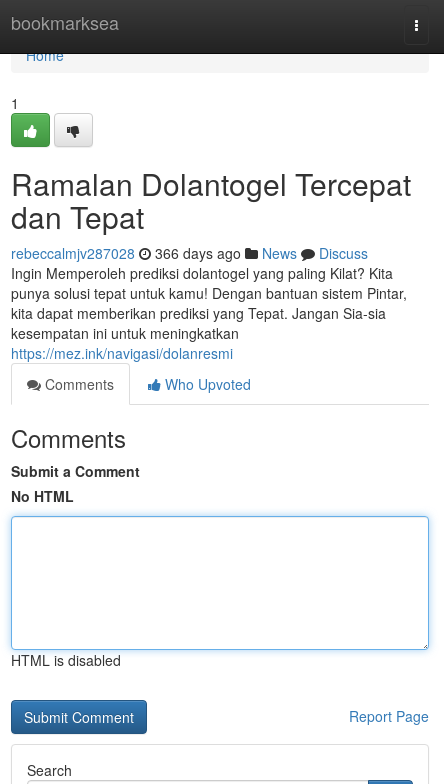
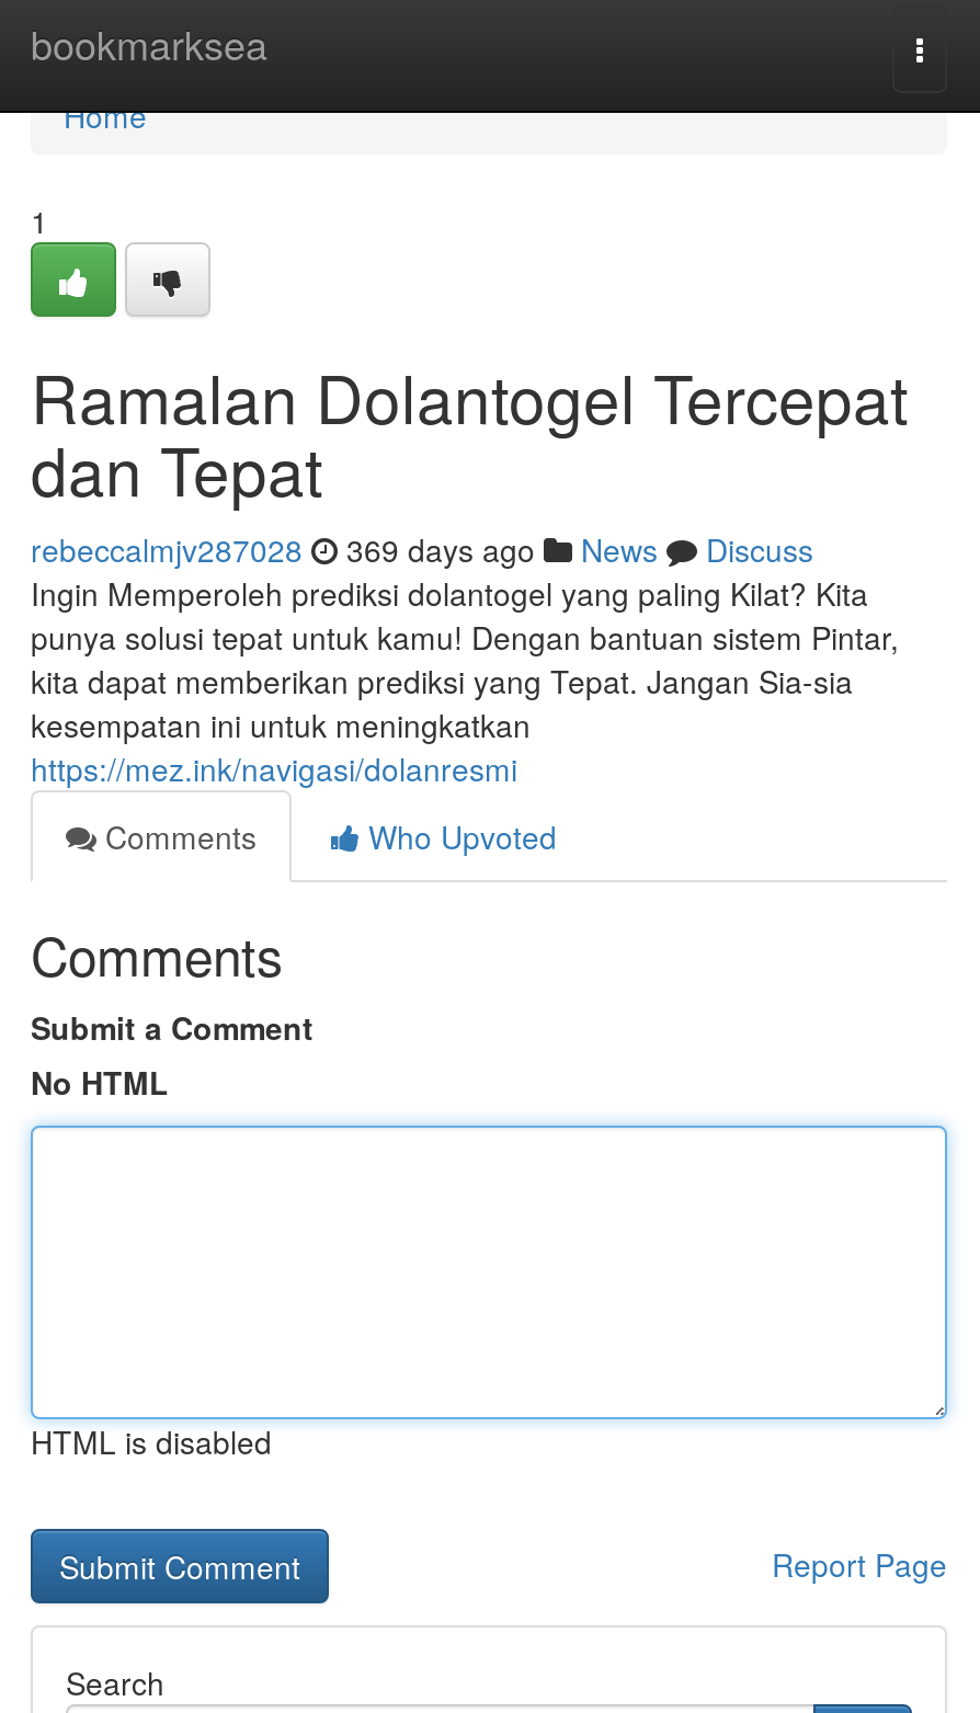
- rebeccalmjv287028 366 days ago News Discuss
+ rebeccalmjv287028 369 days ago News Discuss
